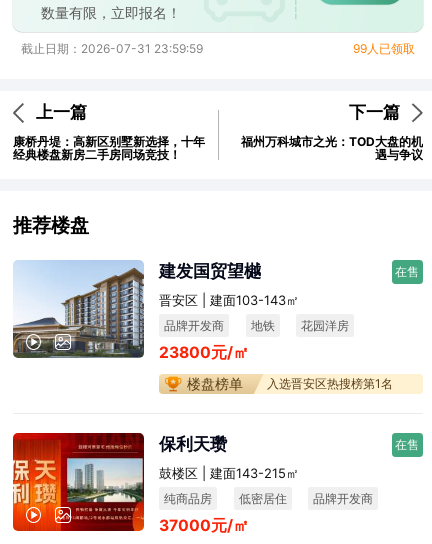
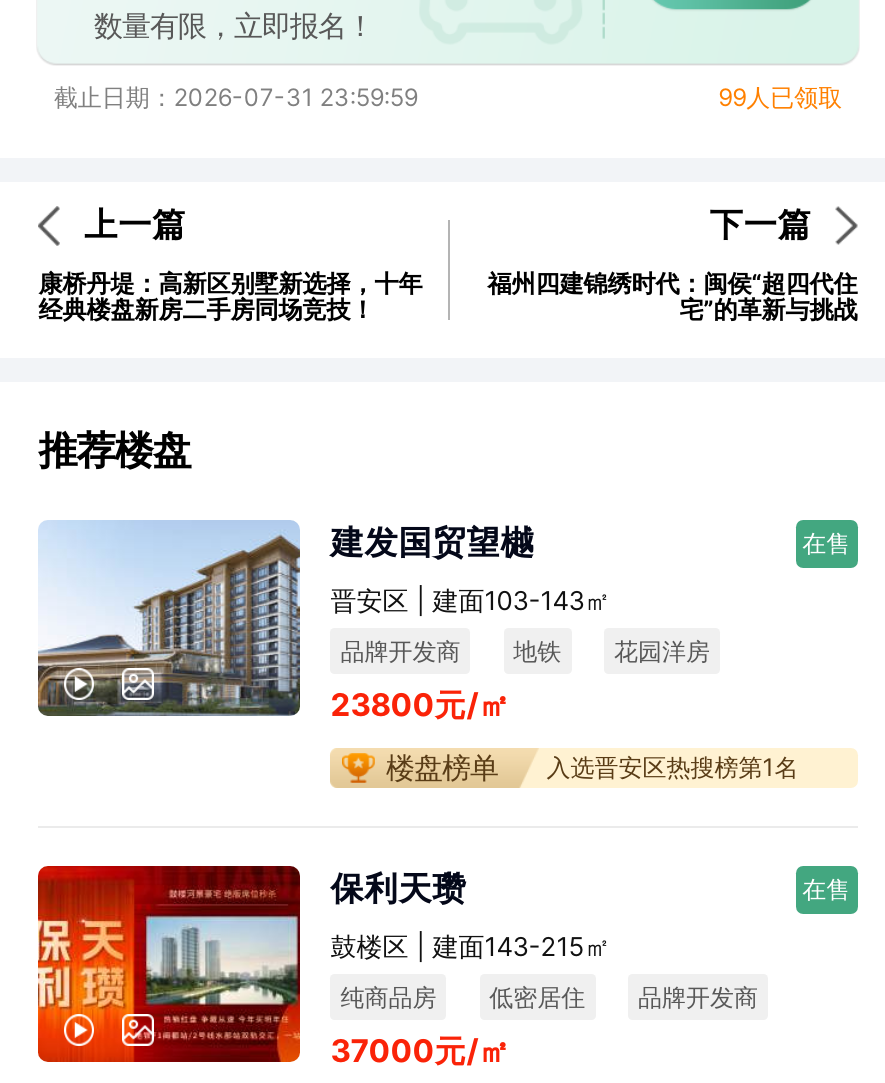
- 福州万科城市之光：TOD大盘的机
- 遇与争议
+ 福州四建锦绣时代：闽侯“超四代住
+ 宅”的革新与挑战
